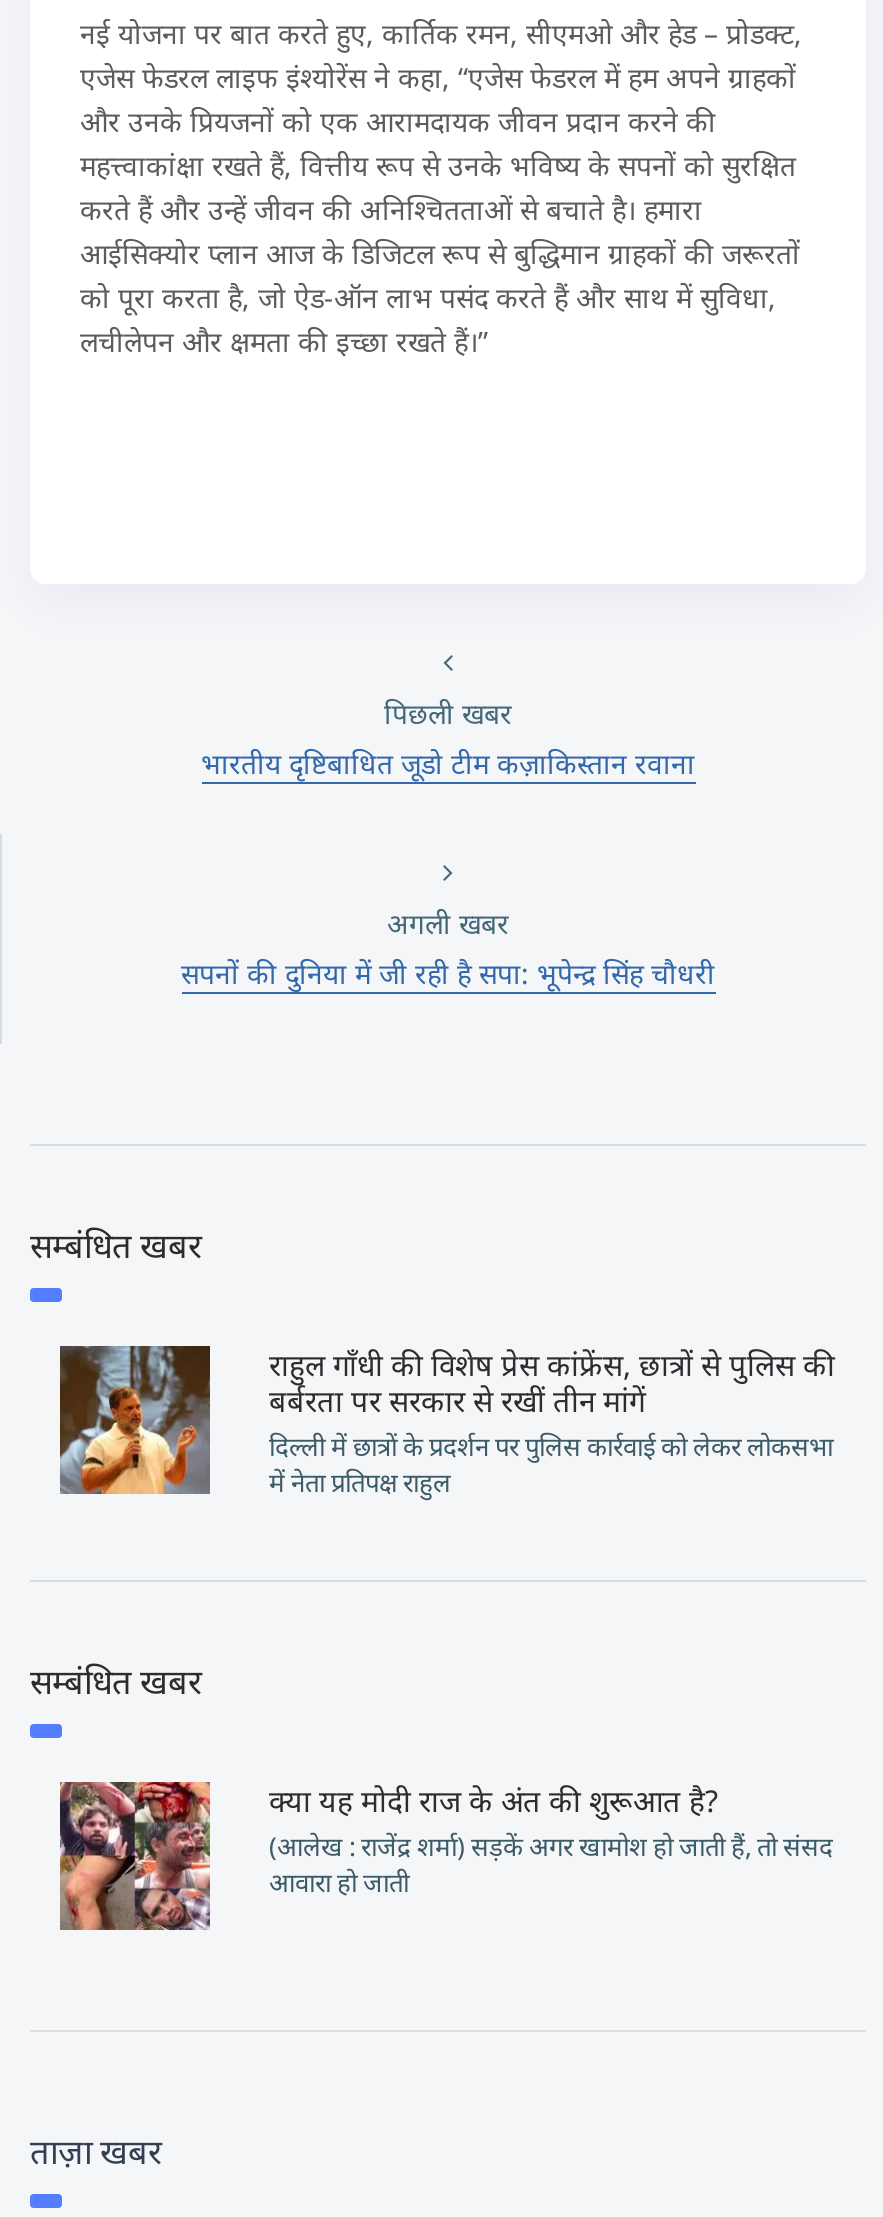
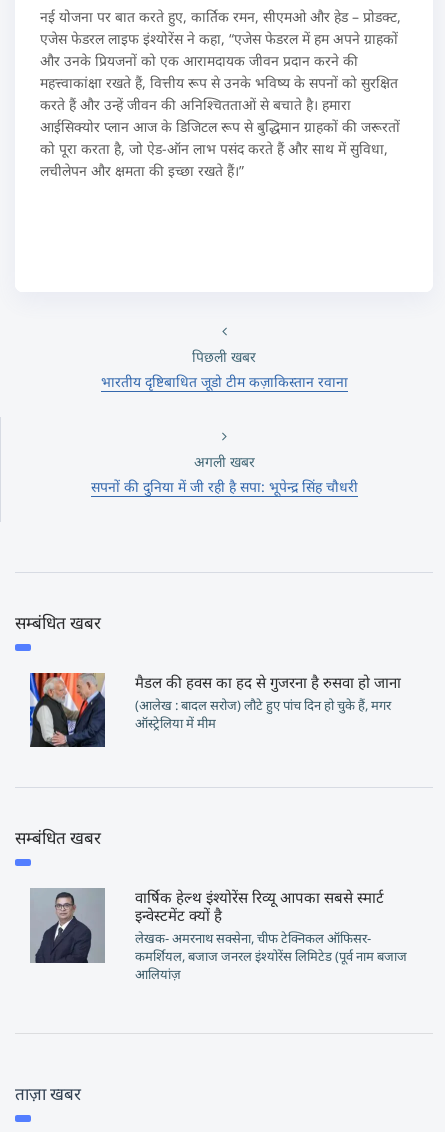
- [image]
- राहुल गाँधी की विशेष प्रेस कांफ्रेंस, छात्रों से पुलिस की
- बर्बरता पर सरकार से रखीं तीन मांगें
- दिल्ली में छात्रों के प्रदर्शन पर पुलिस कार्रवाई को लेकर लोकसभा
- में नेता प्रतिपक्ष राहुल
+ [image]
+ मैडल की हवस का हद से गुजरना है रुसवा हो जाना
+ (आलेख : बादल सरोज) लौटे हुए पांच दिन हो चुके हैं, मगर
+ ऑस्ट्रेलिया में मीम

- [image]
- क्या यह मोदी राज के अंत की शुरूआत है?
- (आलेख : राजेंद्र शर्मा) सड़कें अगर खामोश हो जाती हैं, तो संसद
- आवारा हो जाती
+ [image]
+ वार्षिक हेल्थ इंश्योरेंस रिव्यू आपका सबसे स्मार्ट
+ इन्वेस्टमेंट क्यों है
+ लेखक- अमरनाथ सक्सेना, चीफ टेक्निकल ऑफिसर-
+ कमर्शियल, बजाज जनरल इंश्योरेंस लिमिटेड (पूर्व नाम बजाज
+ आलियांज़
